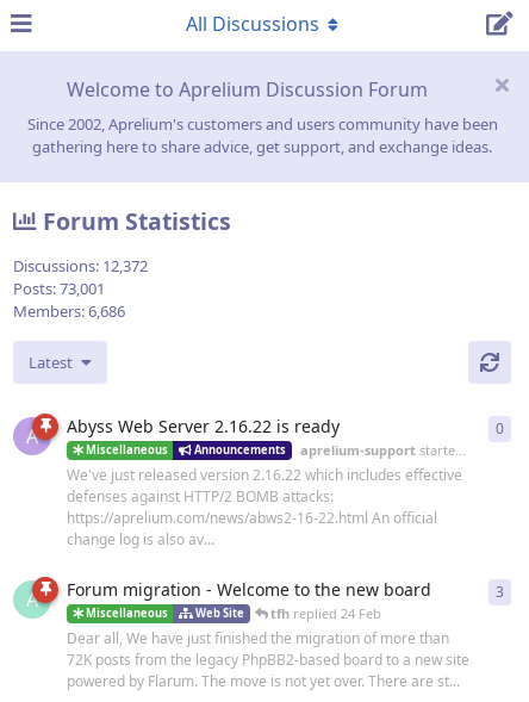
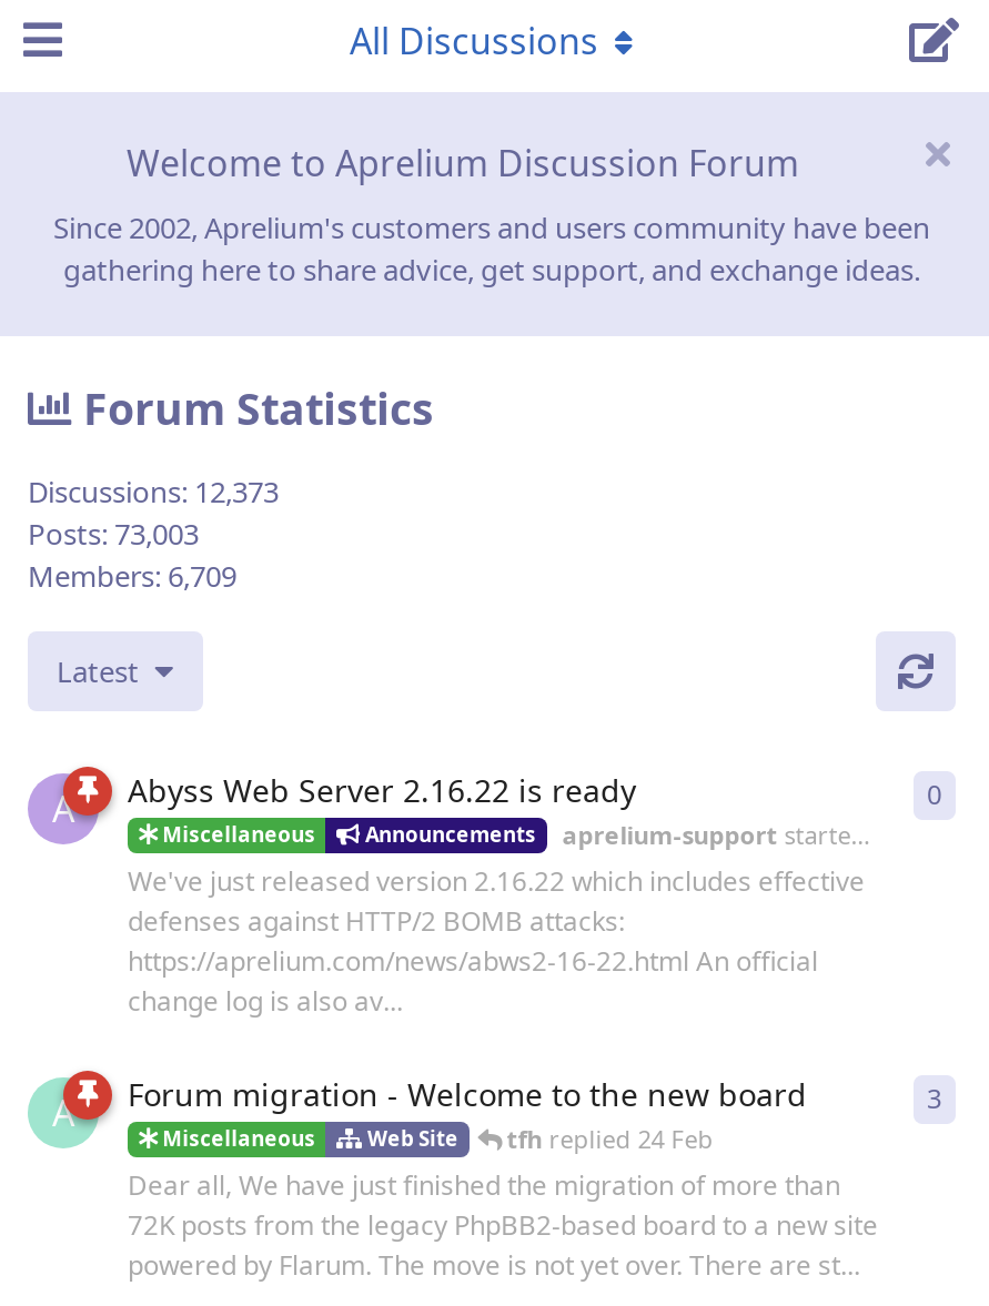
- Discussions: 12,372
+ Discussions: 12,373

- Posts: 73,001
+ Posts: 73,003

- Members: 6,686
+ Members: 6,709
